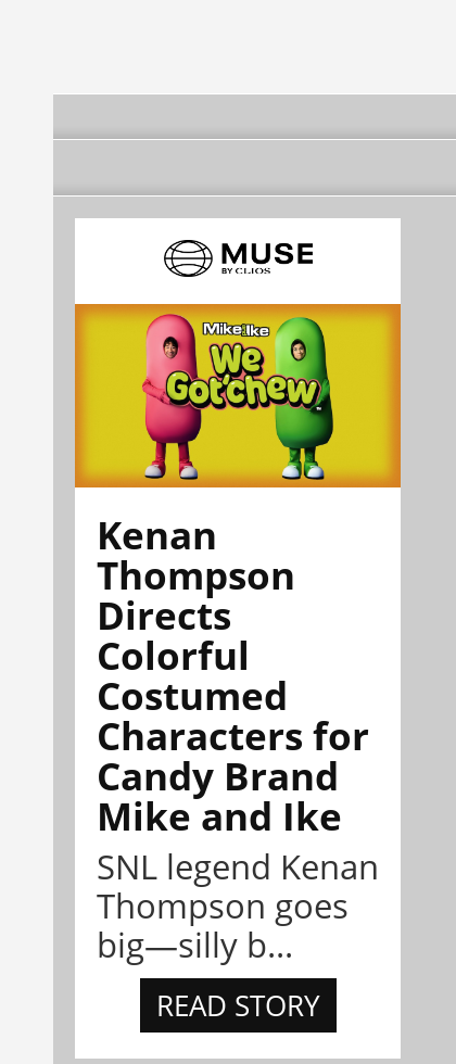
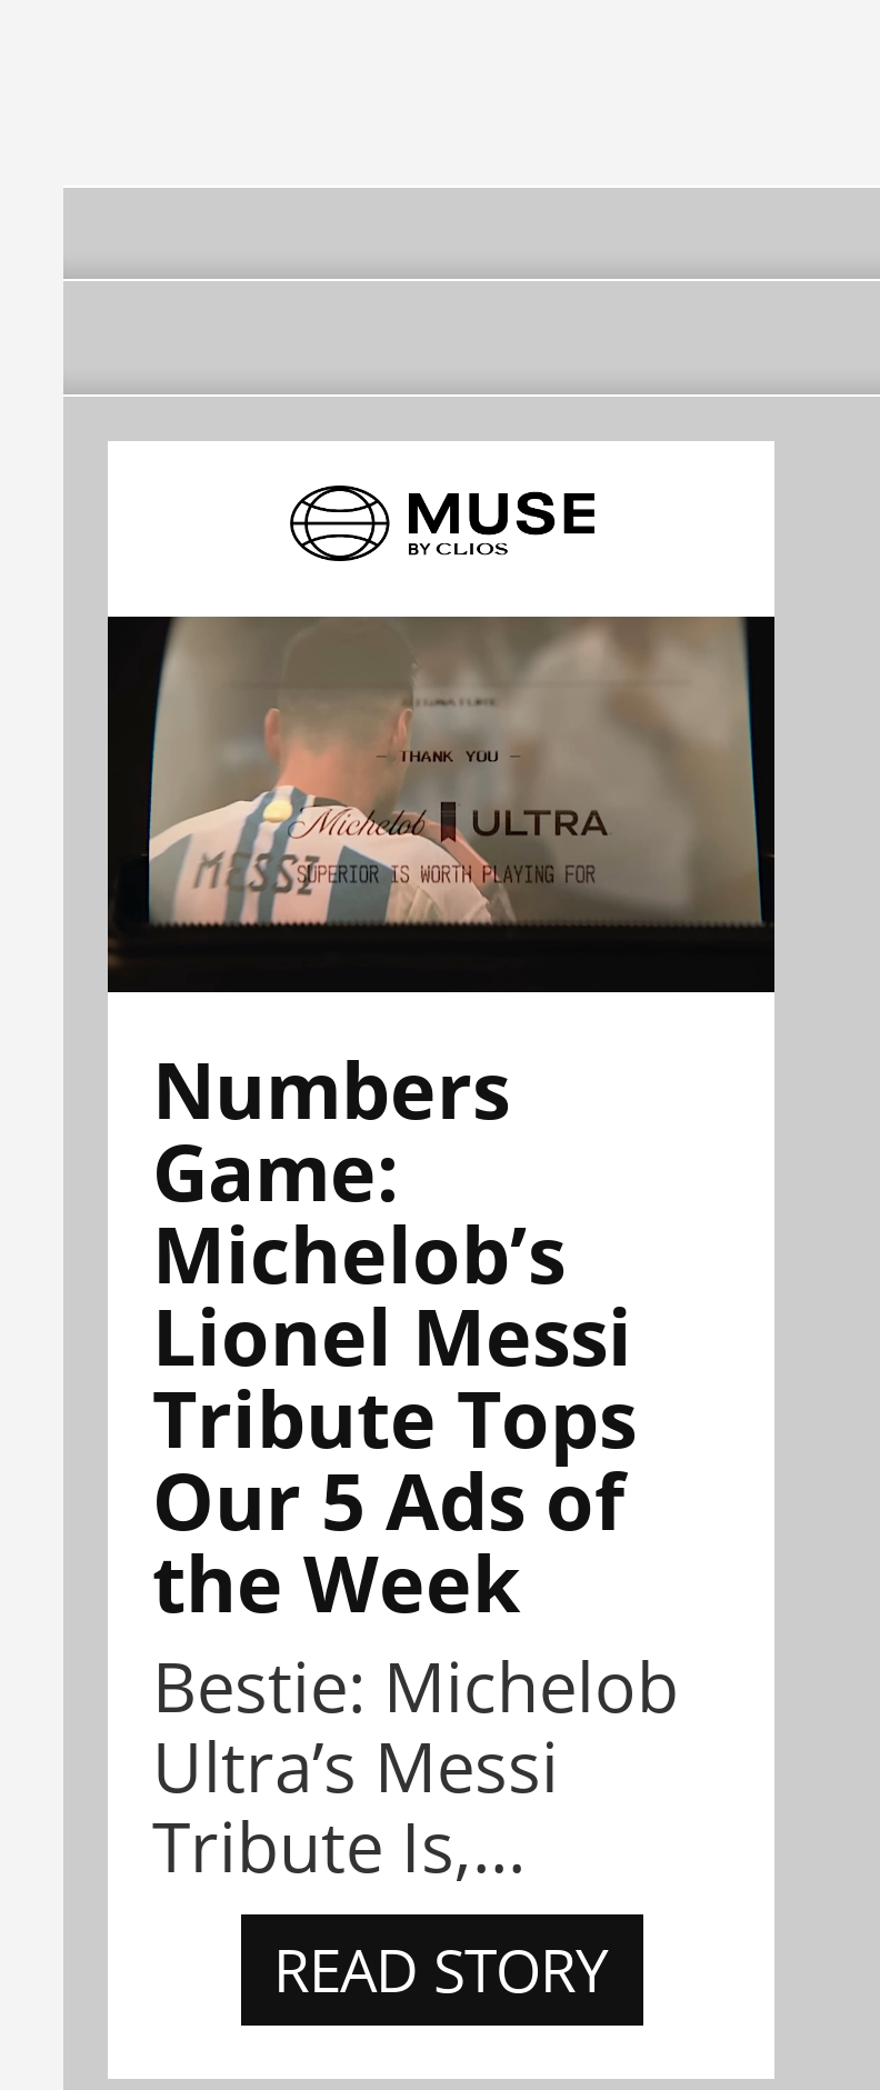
- [image]
- Kenan
- Thompson
- Directs
- Colorful
- Costumed
- Characters for
- Candy Brand
- Mike and Ike
- SNL legend Kenan
- Thompson goes
- big—silly b...
+ [image]
+ Numbers
+ Game:
+ Michelob’s
+ Lionel Messi
+ Tribute Tops
+ Our 5 Ads of
+ the Week
+ Bestie: Michelob
+ Ultra’s Messi
+ Tribute Is,...
